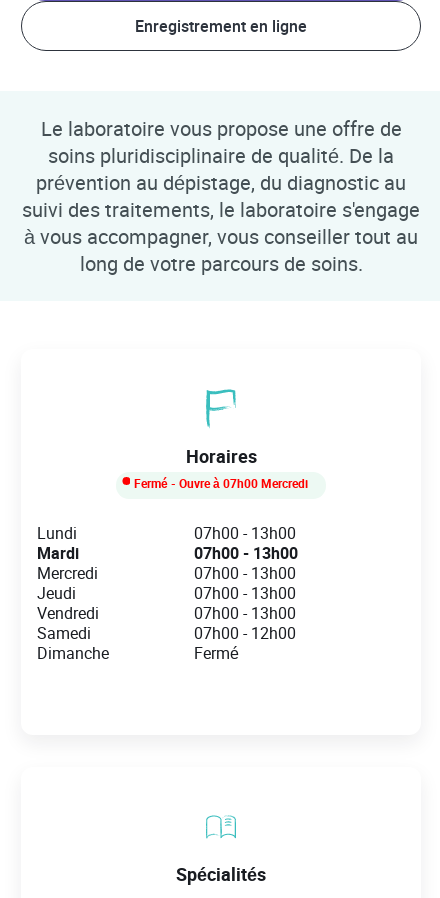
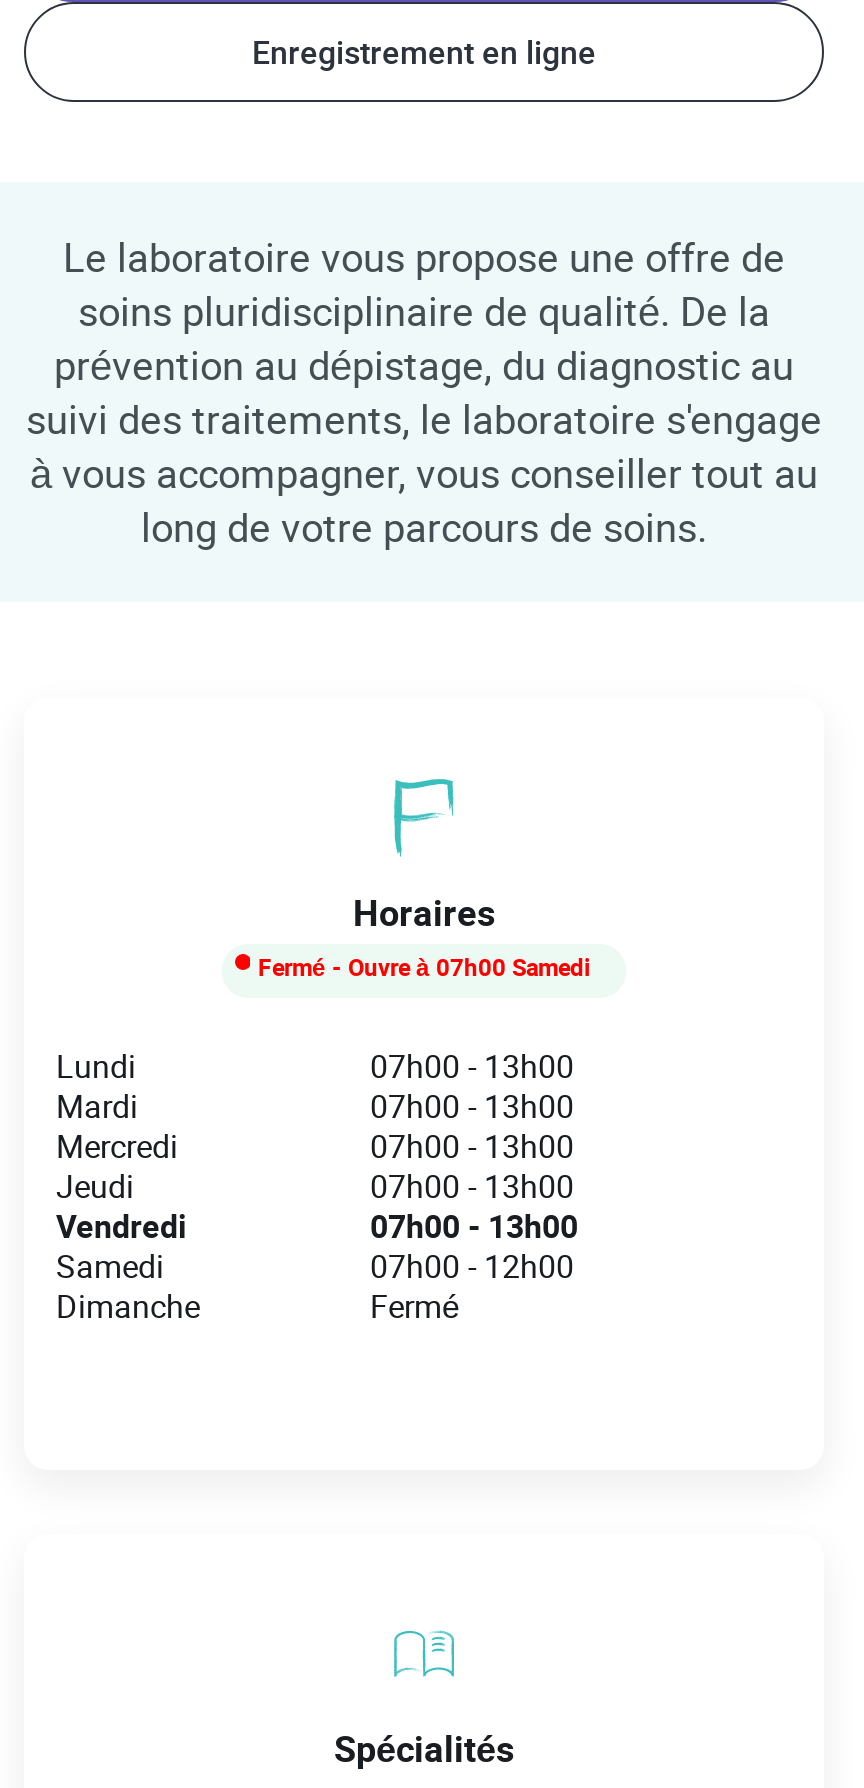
- Fermé - Ouvre à 07h00 Mercredi
+ Fermé - Ouvre à 07h00 Samedi
